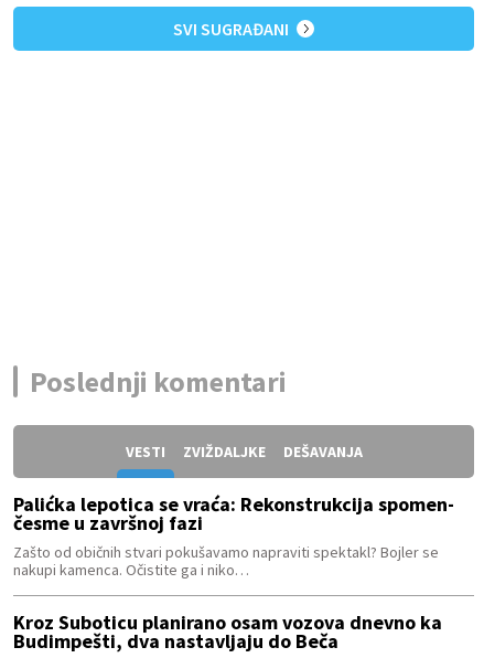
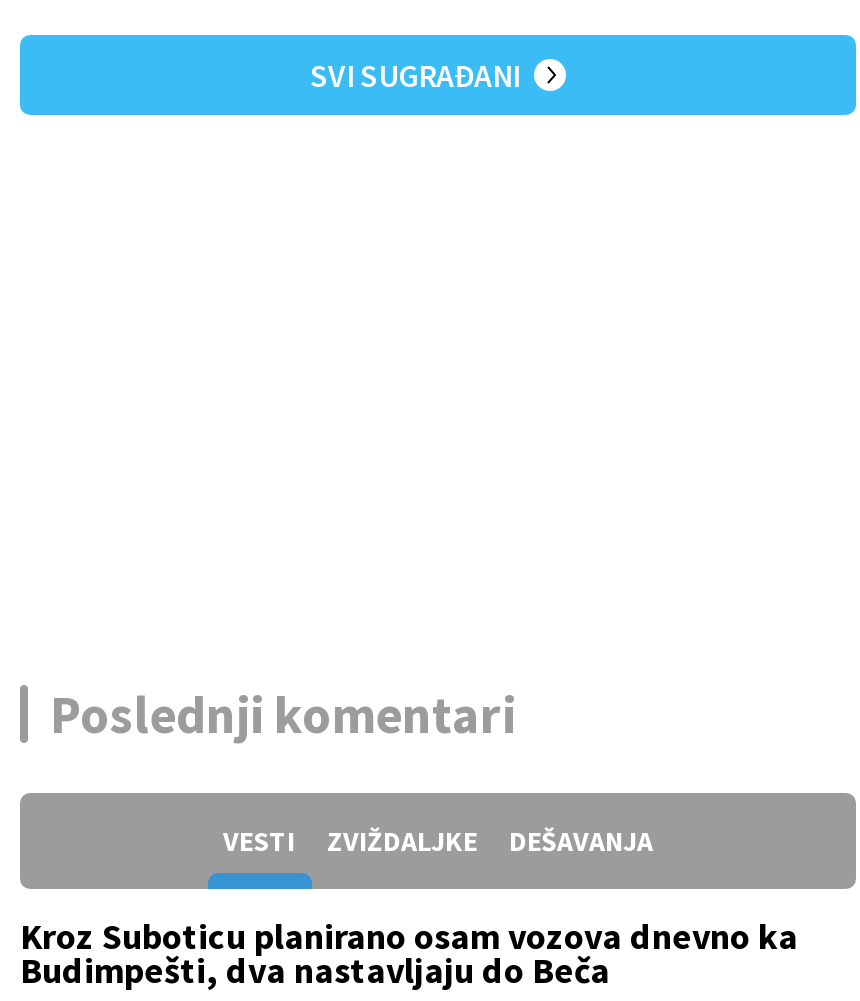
- Palićka lepotica se vraća: Rekonstrukcija spomen-
- česme u završnoj fazi
- Zašto od običnih stvari pokušavamo napraviti spektakl? Bojler se
- nakupi kamenca. Očistite ga i niko…
